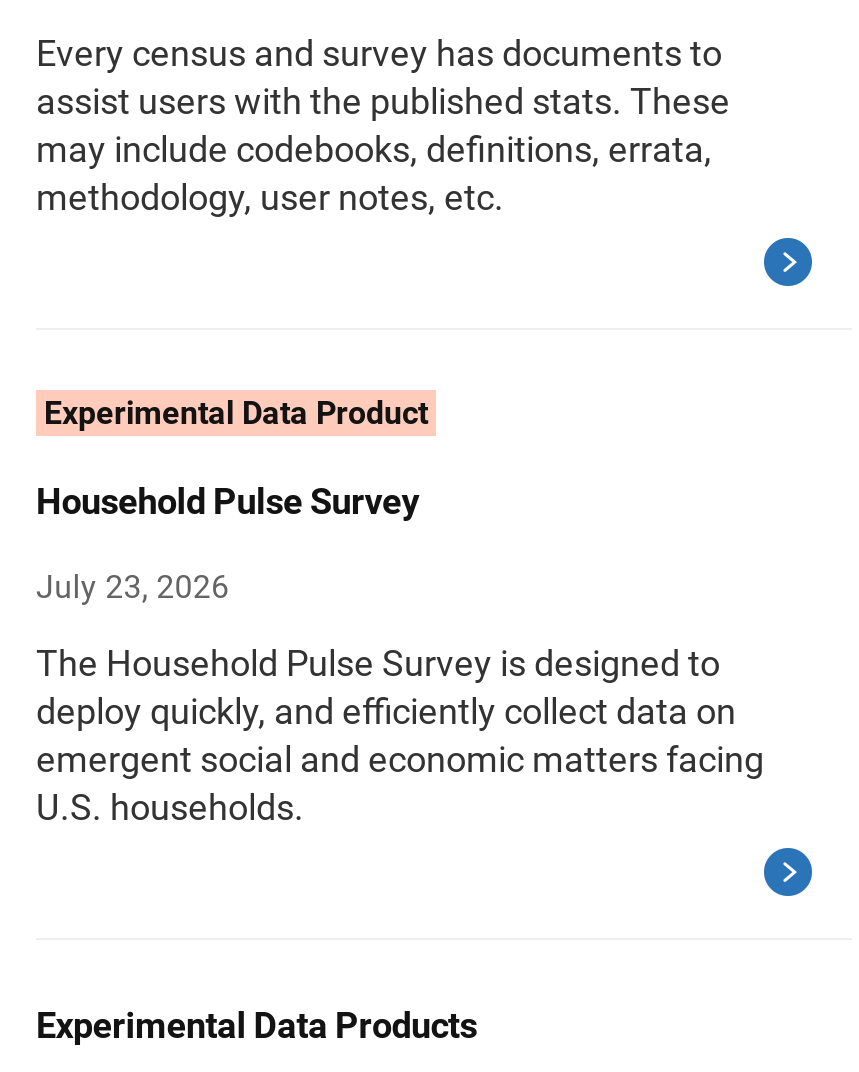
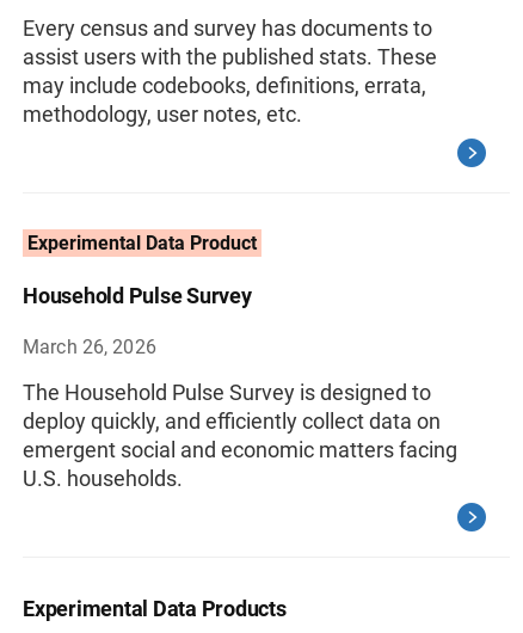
- July 23, 2026
+ March 26, 2026
